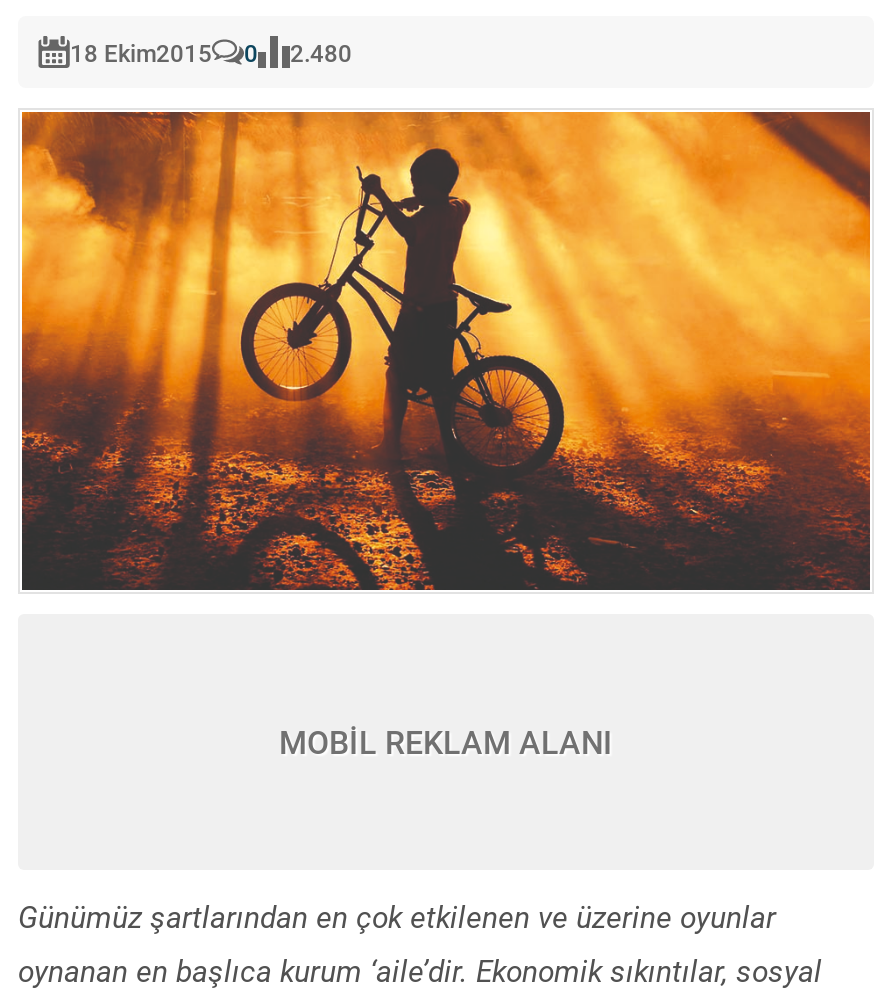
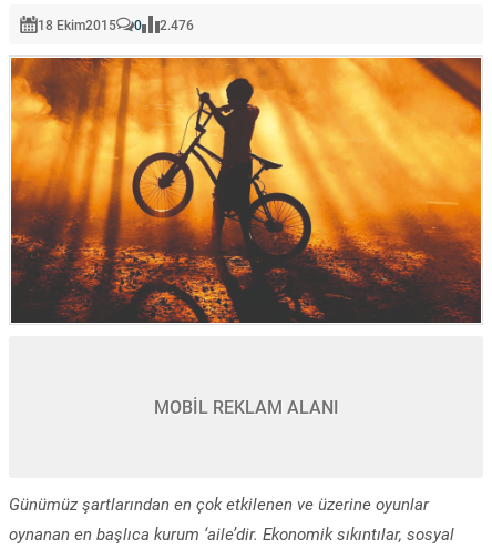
- 18 Ekim2015 0 2.480
+ 18 Ekim2015 0 2.476
